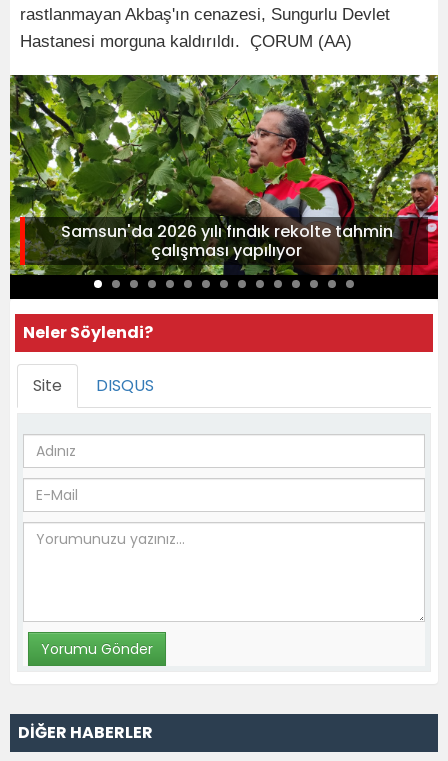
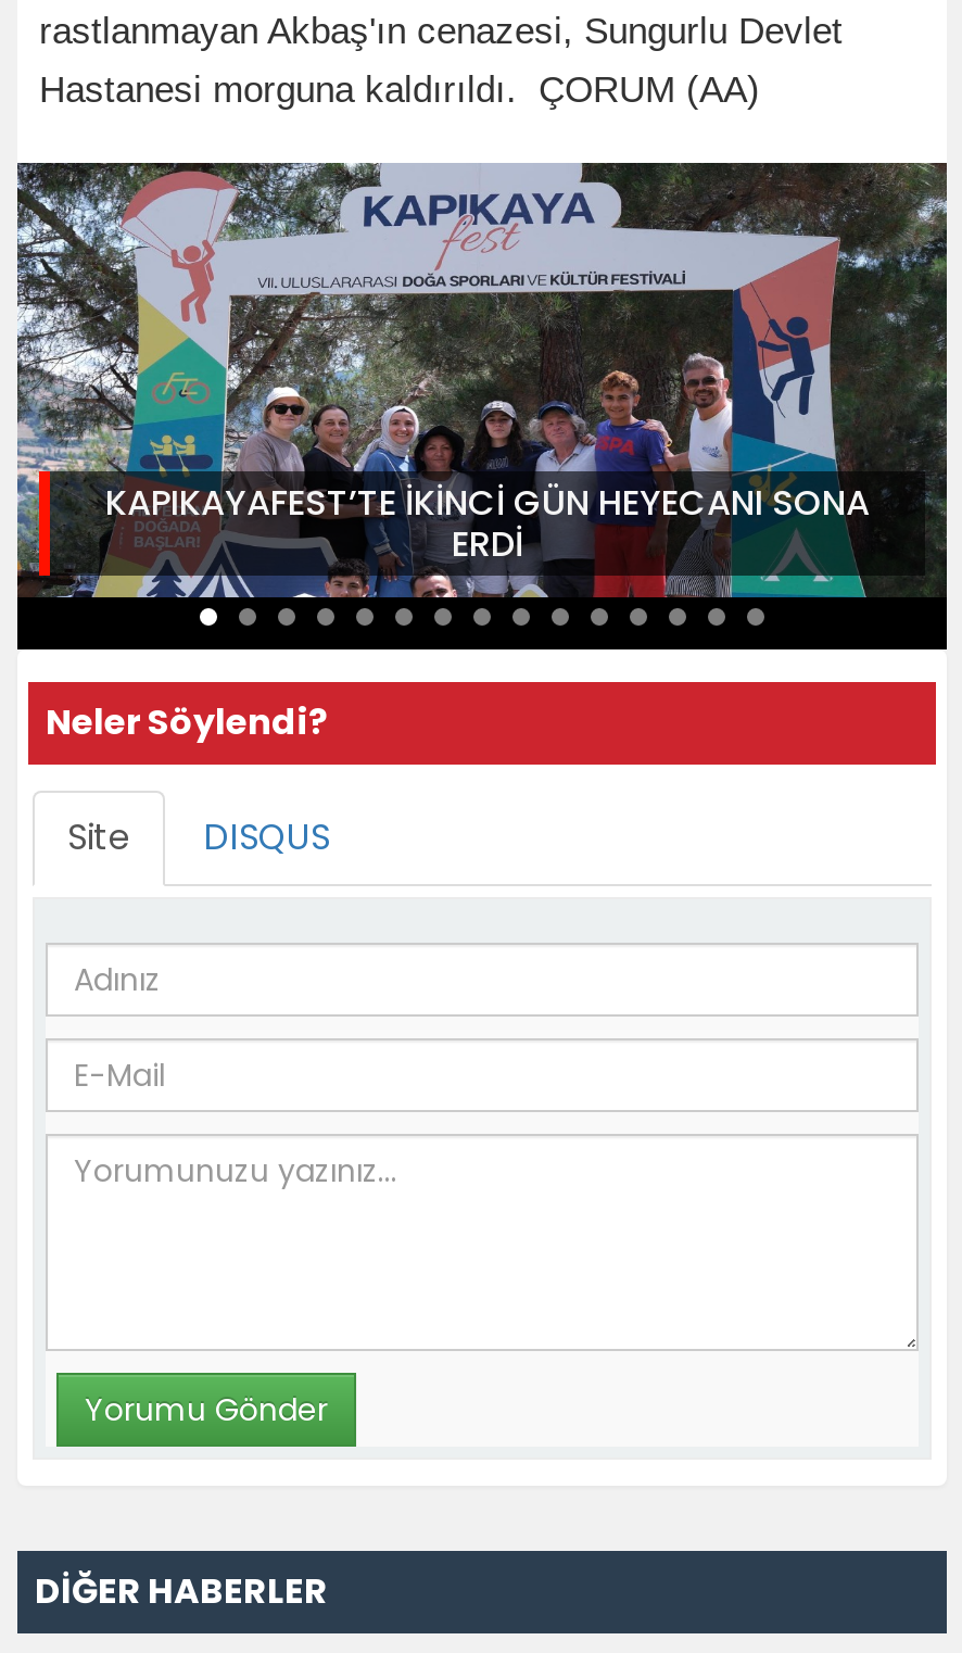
- [image]
- Samsun'da 2026 yılı fındık rekolte tahmin
- çalışması yapılıyor
+ [image]
+ KAPIKAYAFEST’TE İKİNCİ GÜN HEYECANI SONA
+ ERDİ
